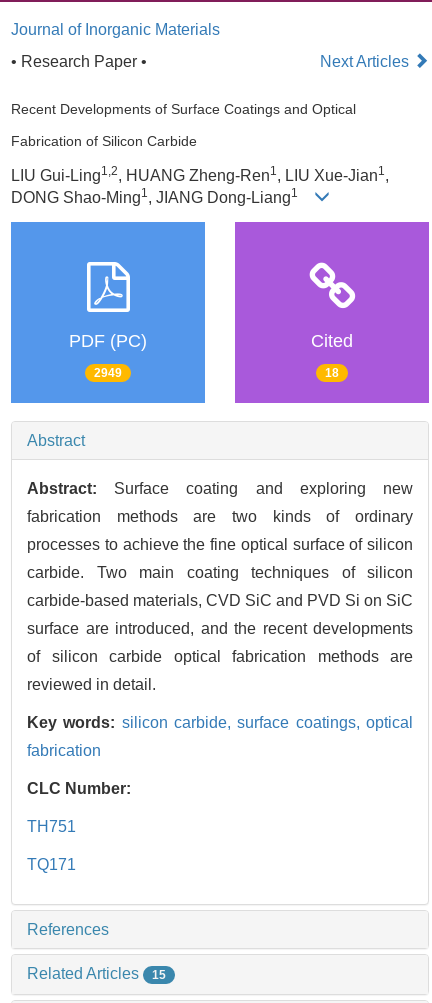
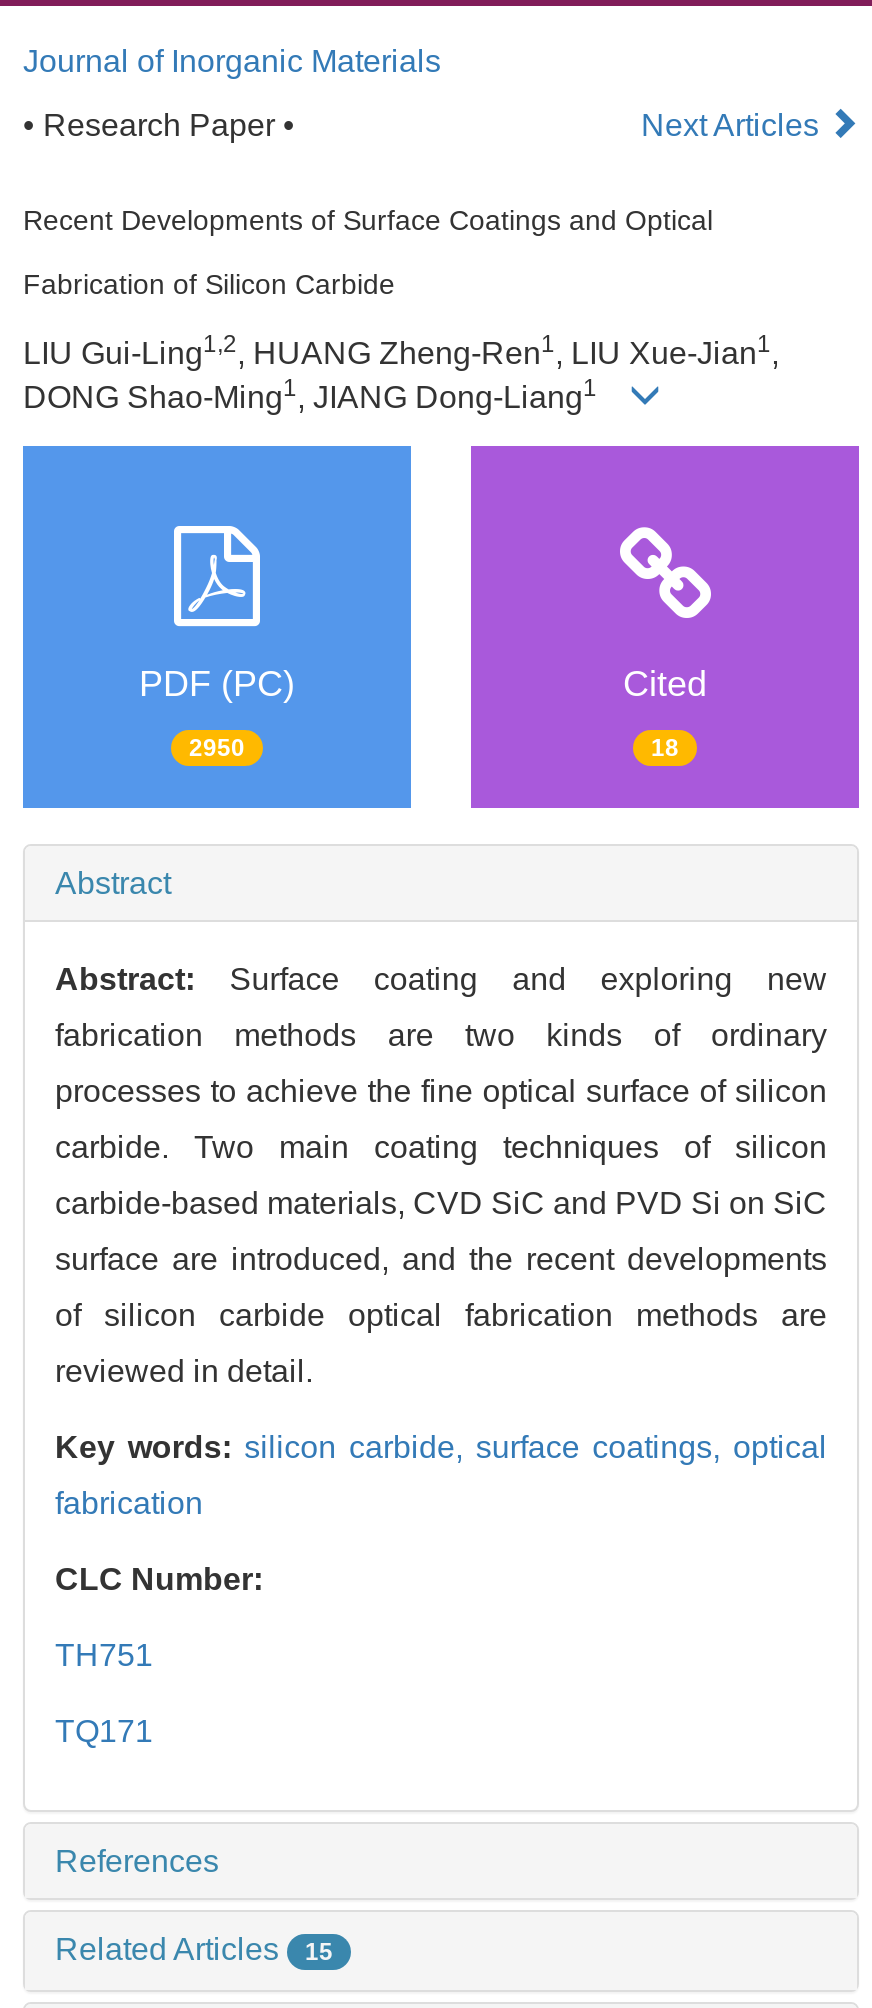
- 2949
+ 2950
